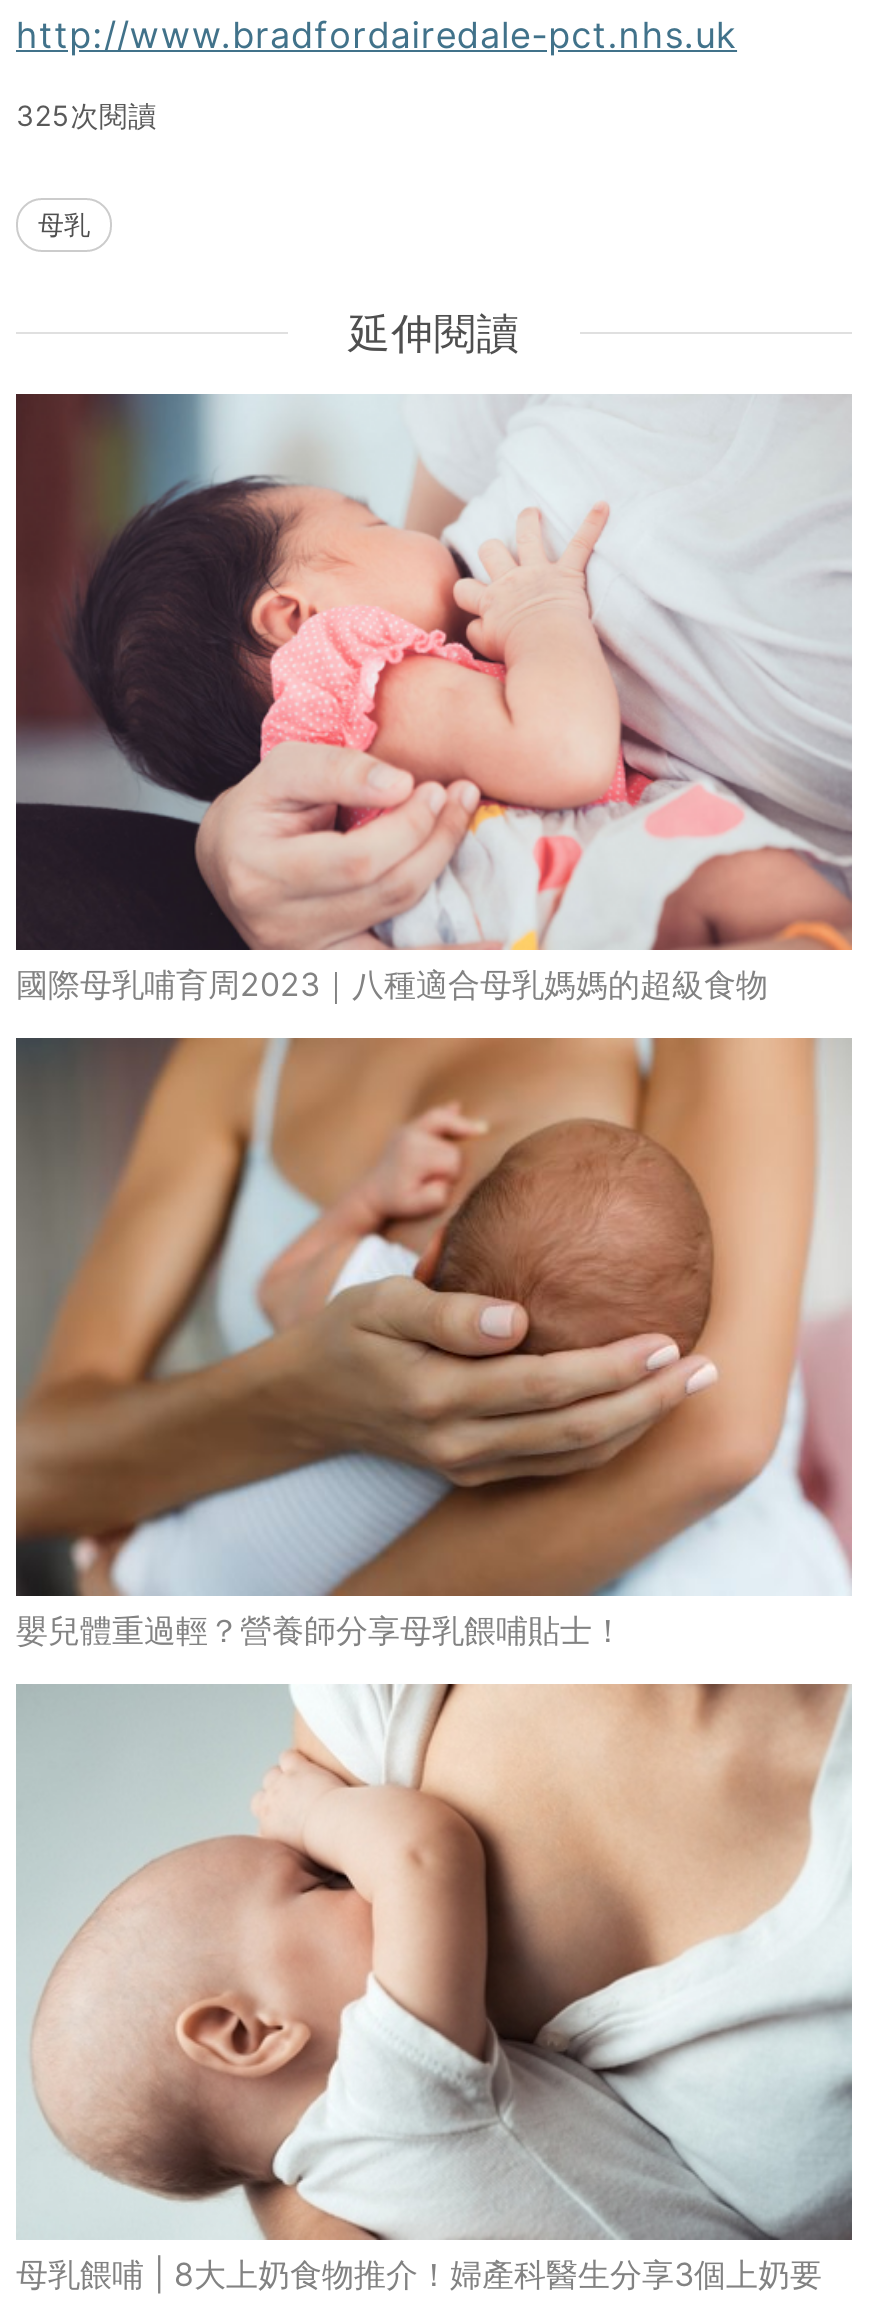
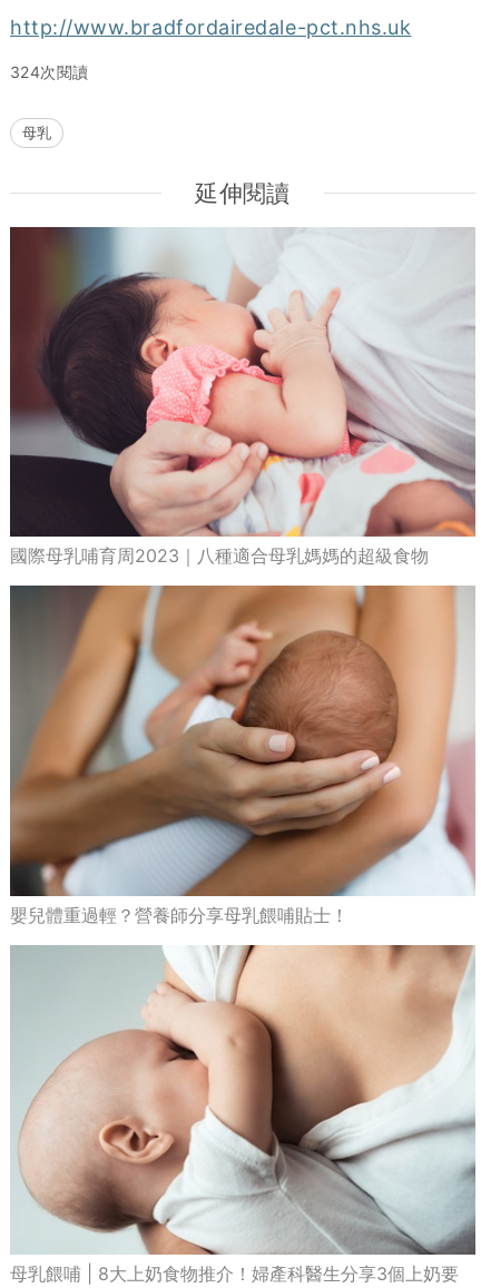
- 325次閱讀
+ 324次閱讀
